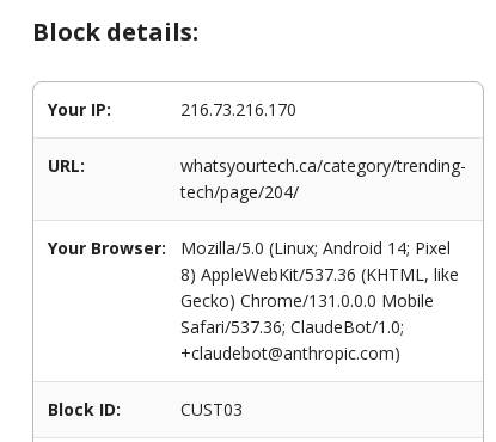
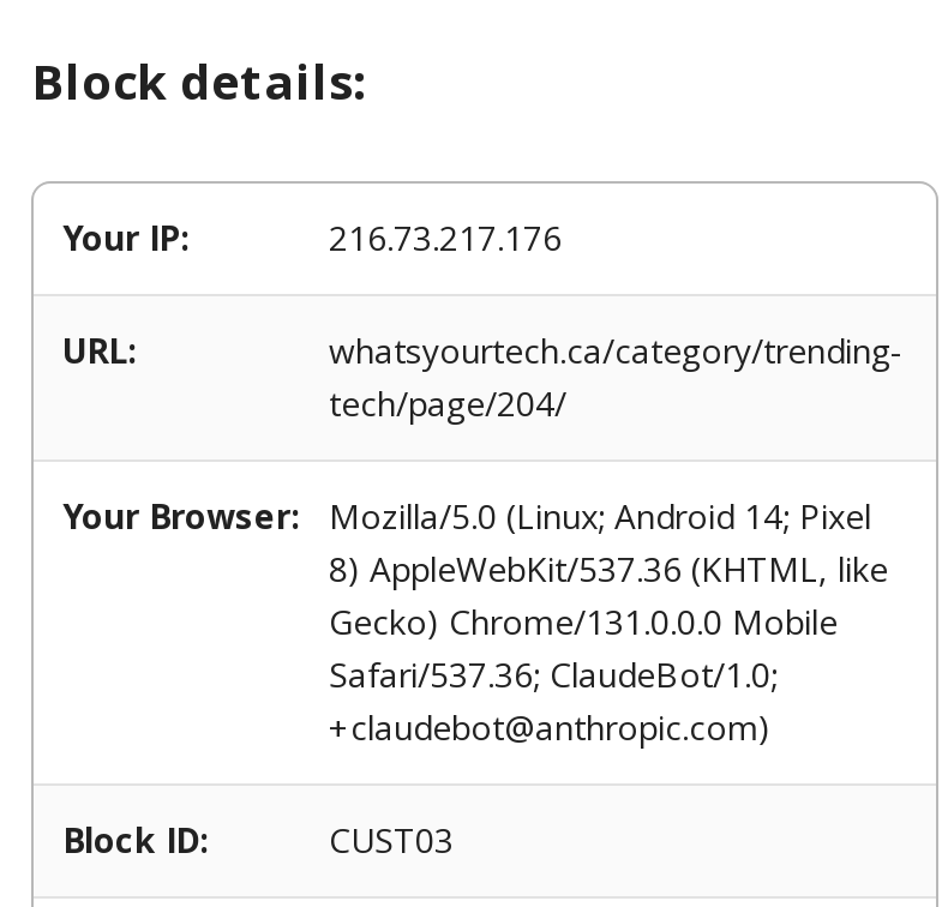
- 216.73.216.170
+ 216.73.217.176
